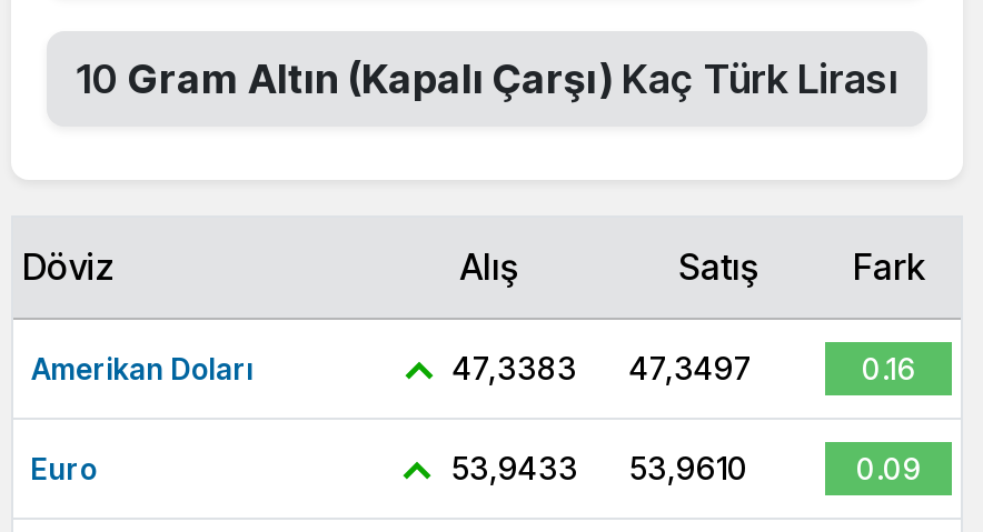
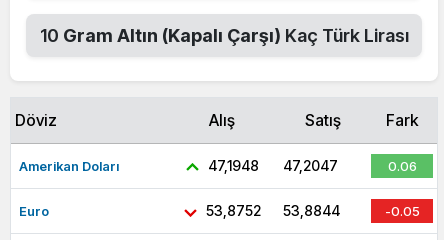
- 47,3383
+ 47,1948

- 47,3497
+ 47,2047

- 0.16
+ 0.06

- 53,9433
+ 53,8752

- 53,9610
+ 53,8844

- 0.09
+ -0.05
